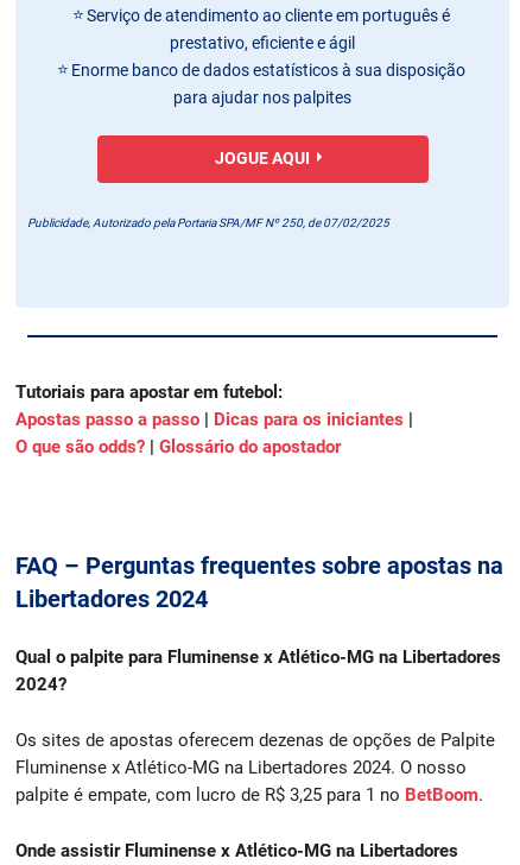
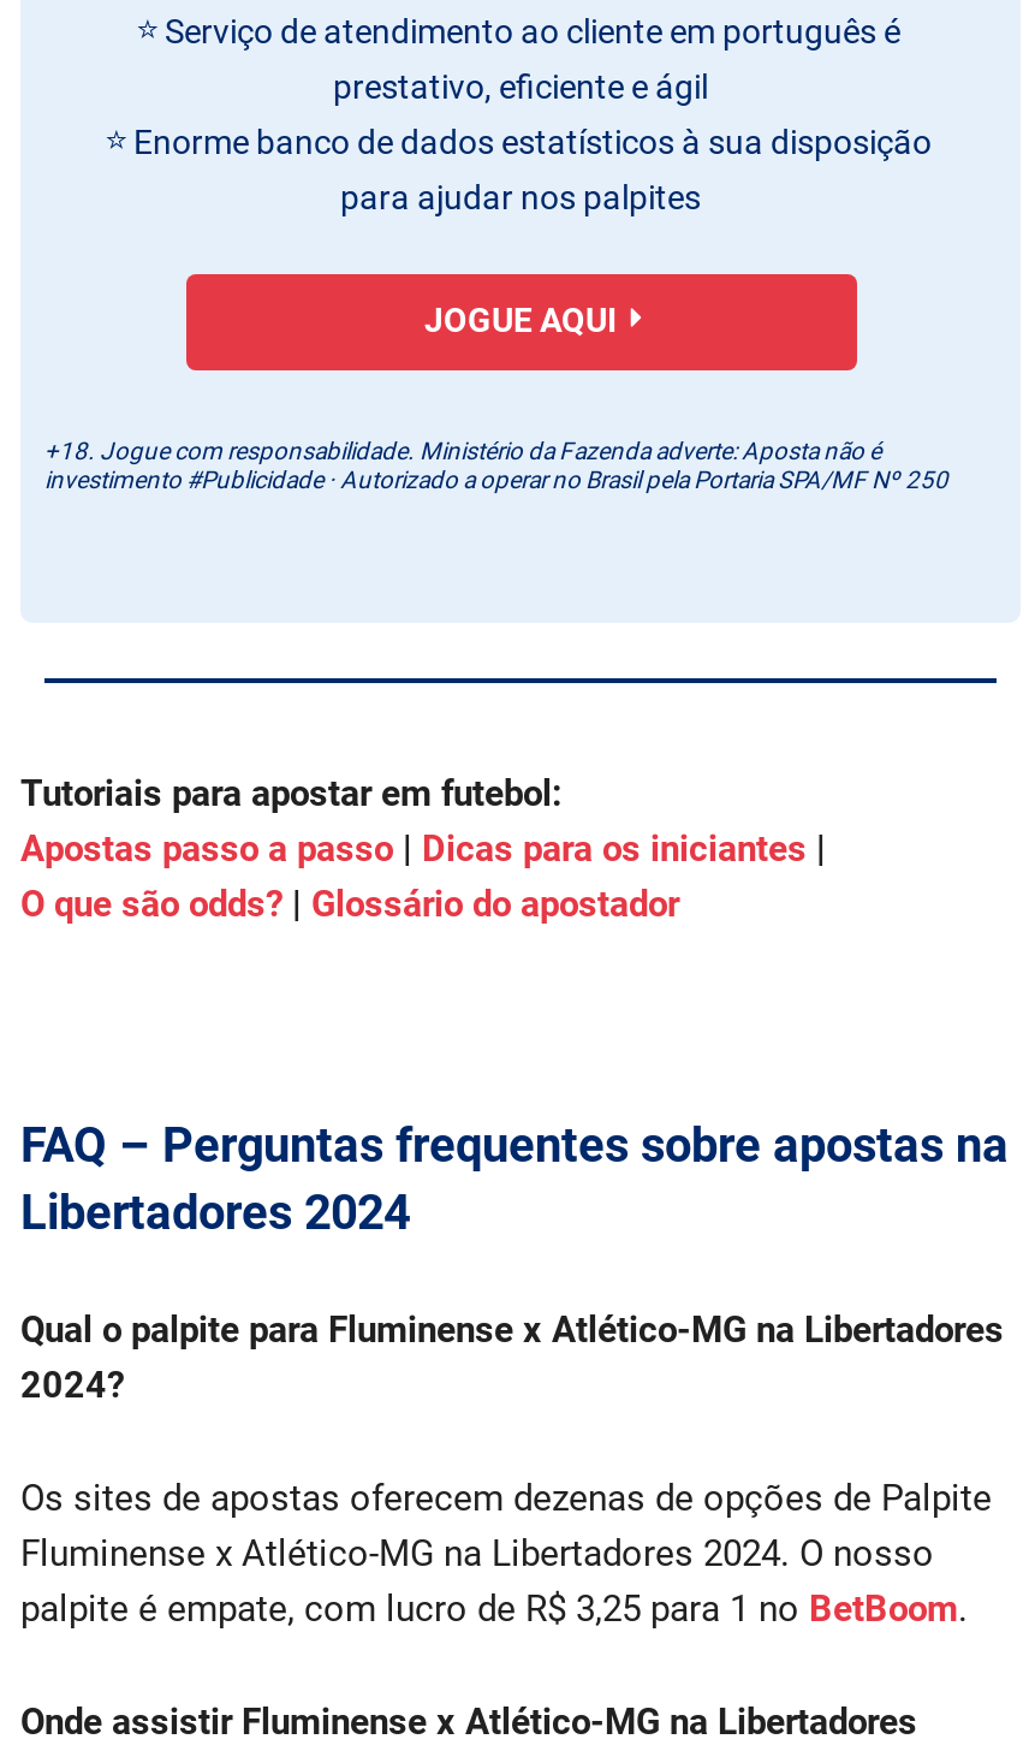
- Publicidade, Autorizado pela Portaria SPA/MF Nº 250, de 07/02/2025
+ +18. Jogue com responsabilidade. Ministério da Fazenda adverte: Aposta não é
+ investimento #Publicidade · Autorizado a operar no Brasil pela Portaria SPA/MF Nº 250
